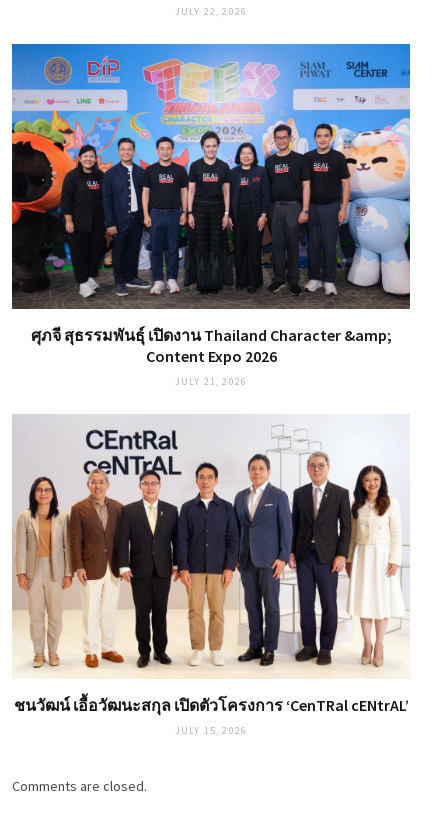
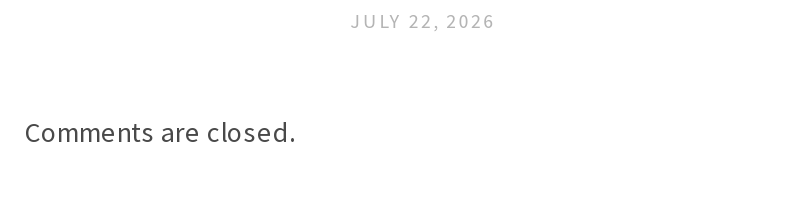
- [image]
- ศุภจี สุธรรมพันธุ์ เปิดงาน Thailand Character &amp;
- Content Expo 2026
- JULY 21, 2026

- [image]
- ชนวัฒน์ เอื้อวัฒนะสกุล เปิดตัวโครงการ ‘CenTRal cENtrAL’
- JULY 15, 2026
